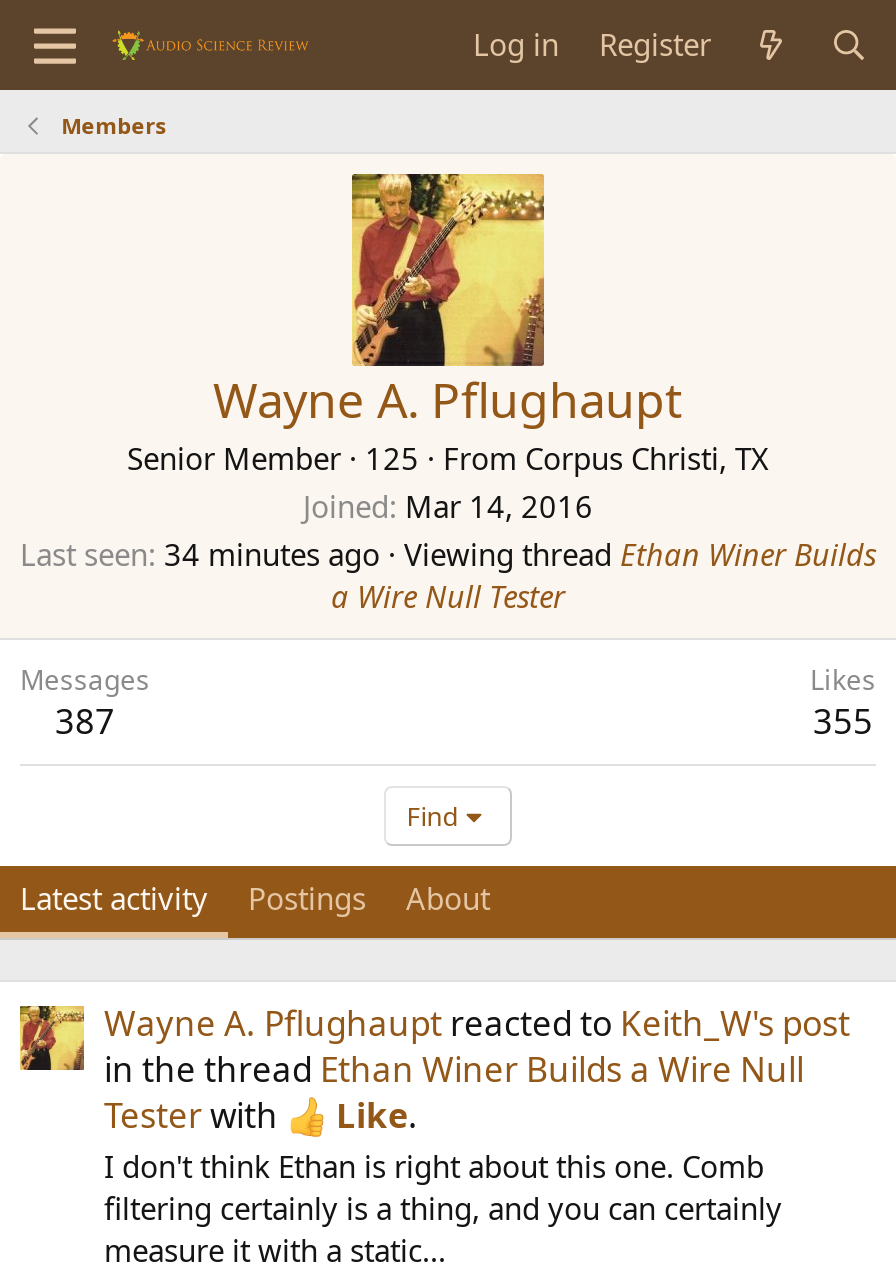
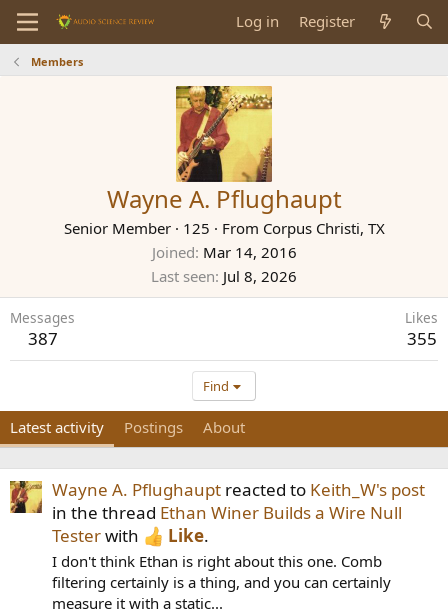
- Last seen 34 minutes ago · Viewing thread Ethan Winer Builds
- a Wire Null Tester
+ Last seen Jul 8, 2026
